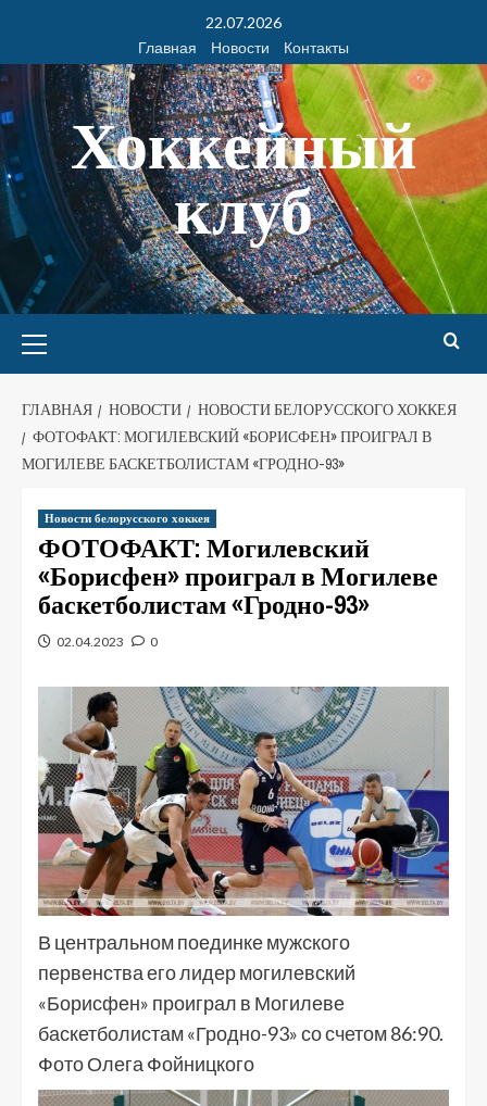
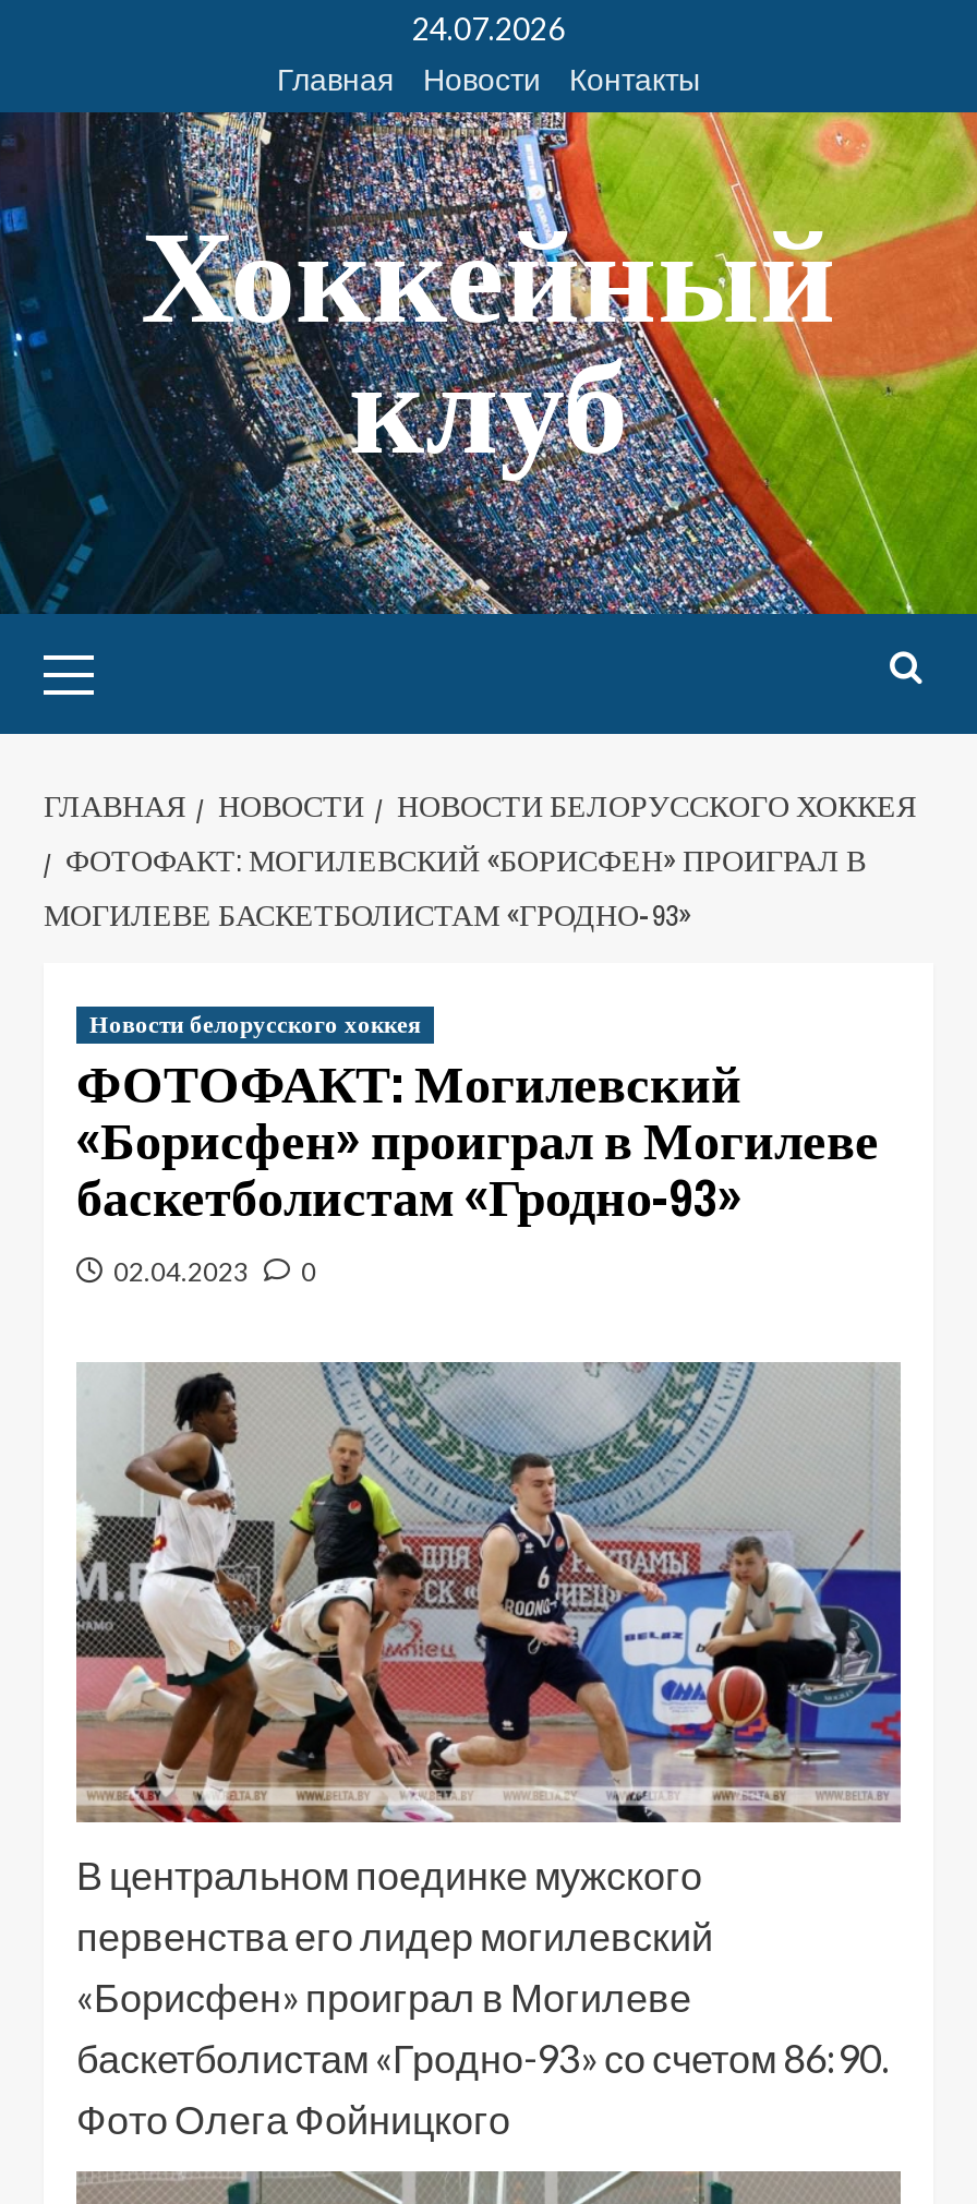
- 22.07.2026
+ 24.07.2026
